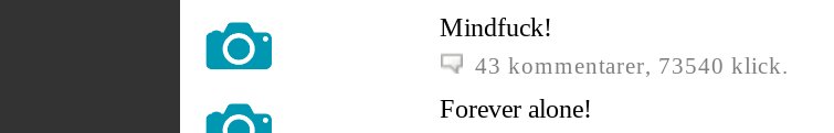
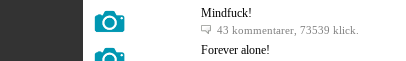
- 43 kommentarer, 73540 klick.
+ 43 kommentarer, 73539 klick.
